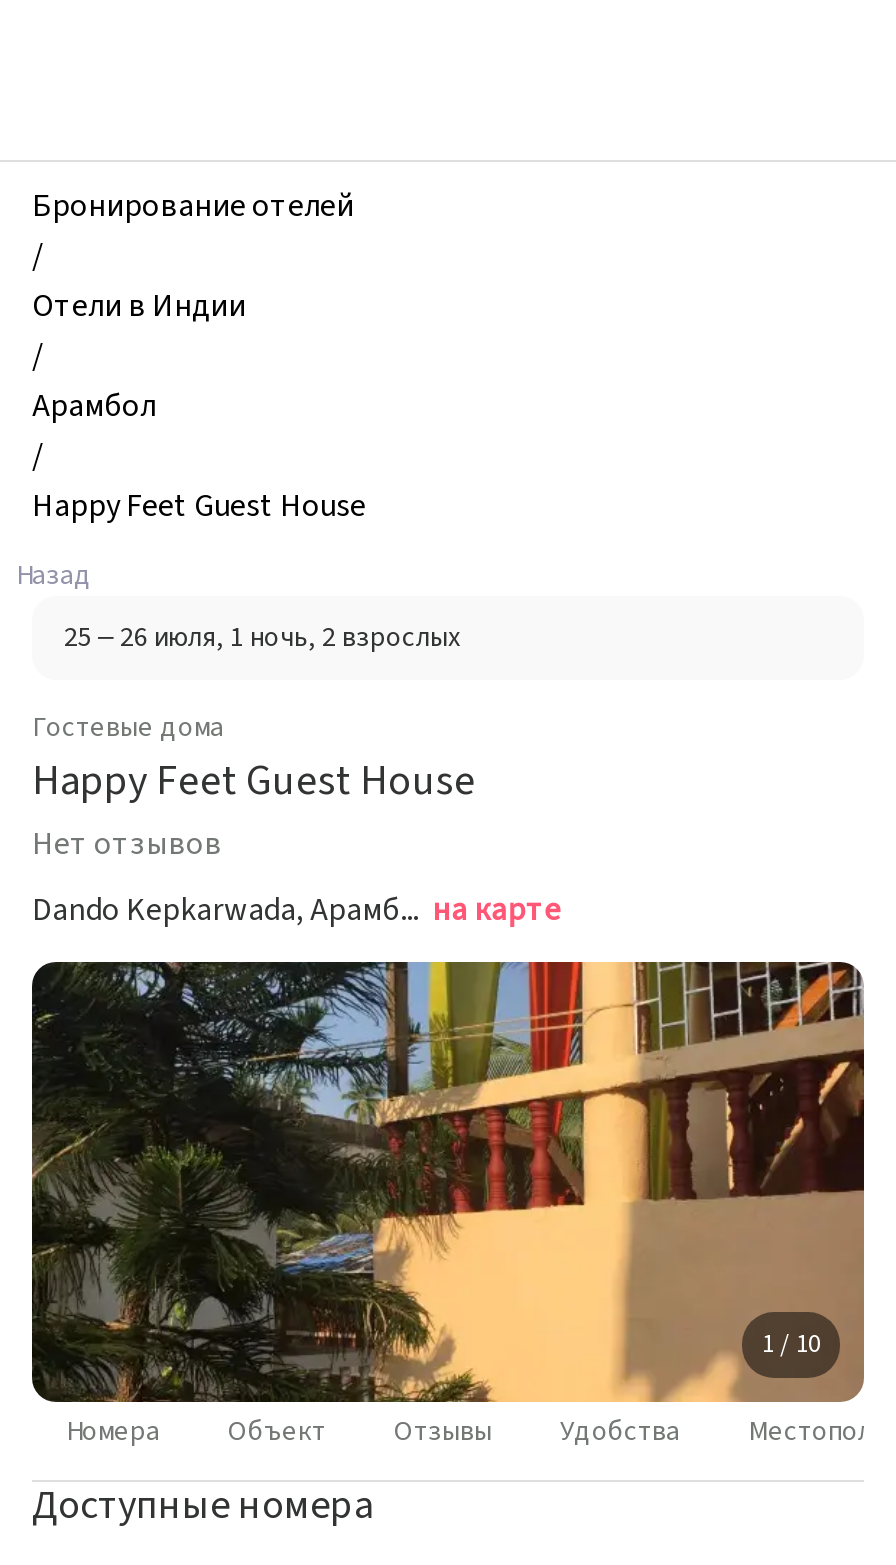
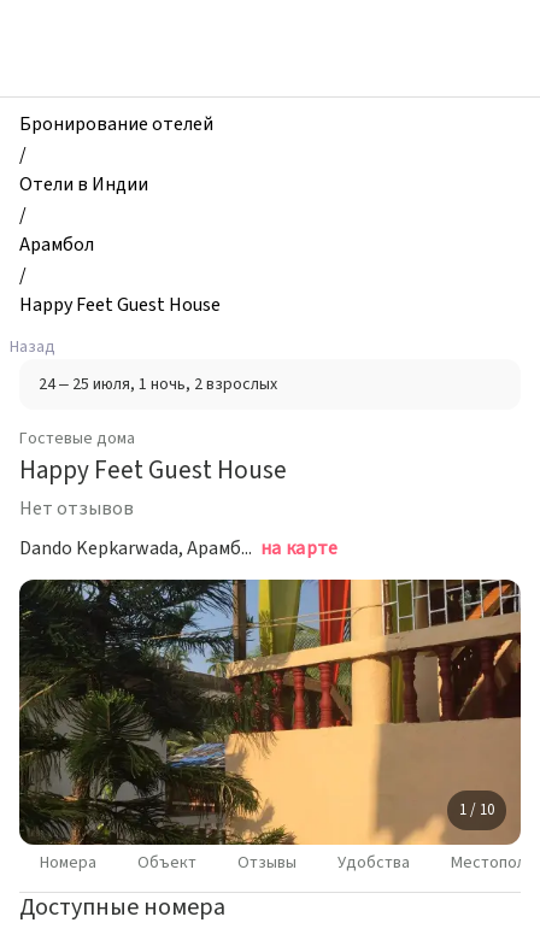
- 25 – 26 июля, 1 ночь, 2 взрослых
+ 24 – 25 июля, 1 ночь, 2 взрослых
